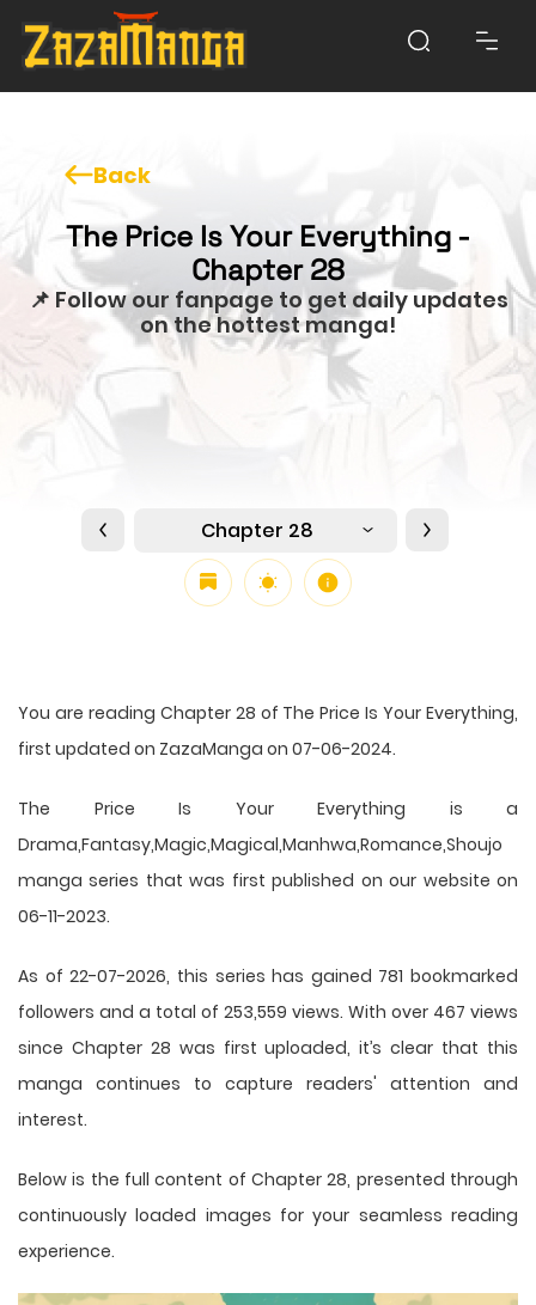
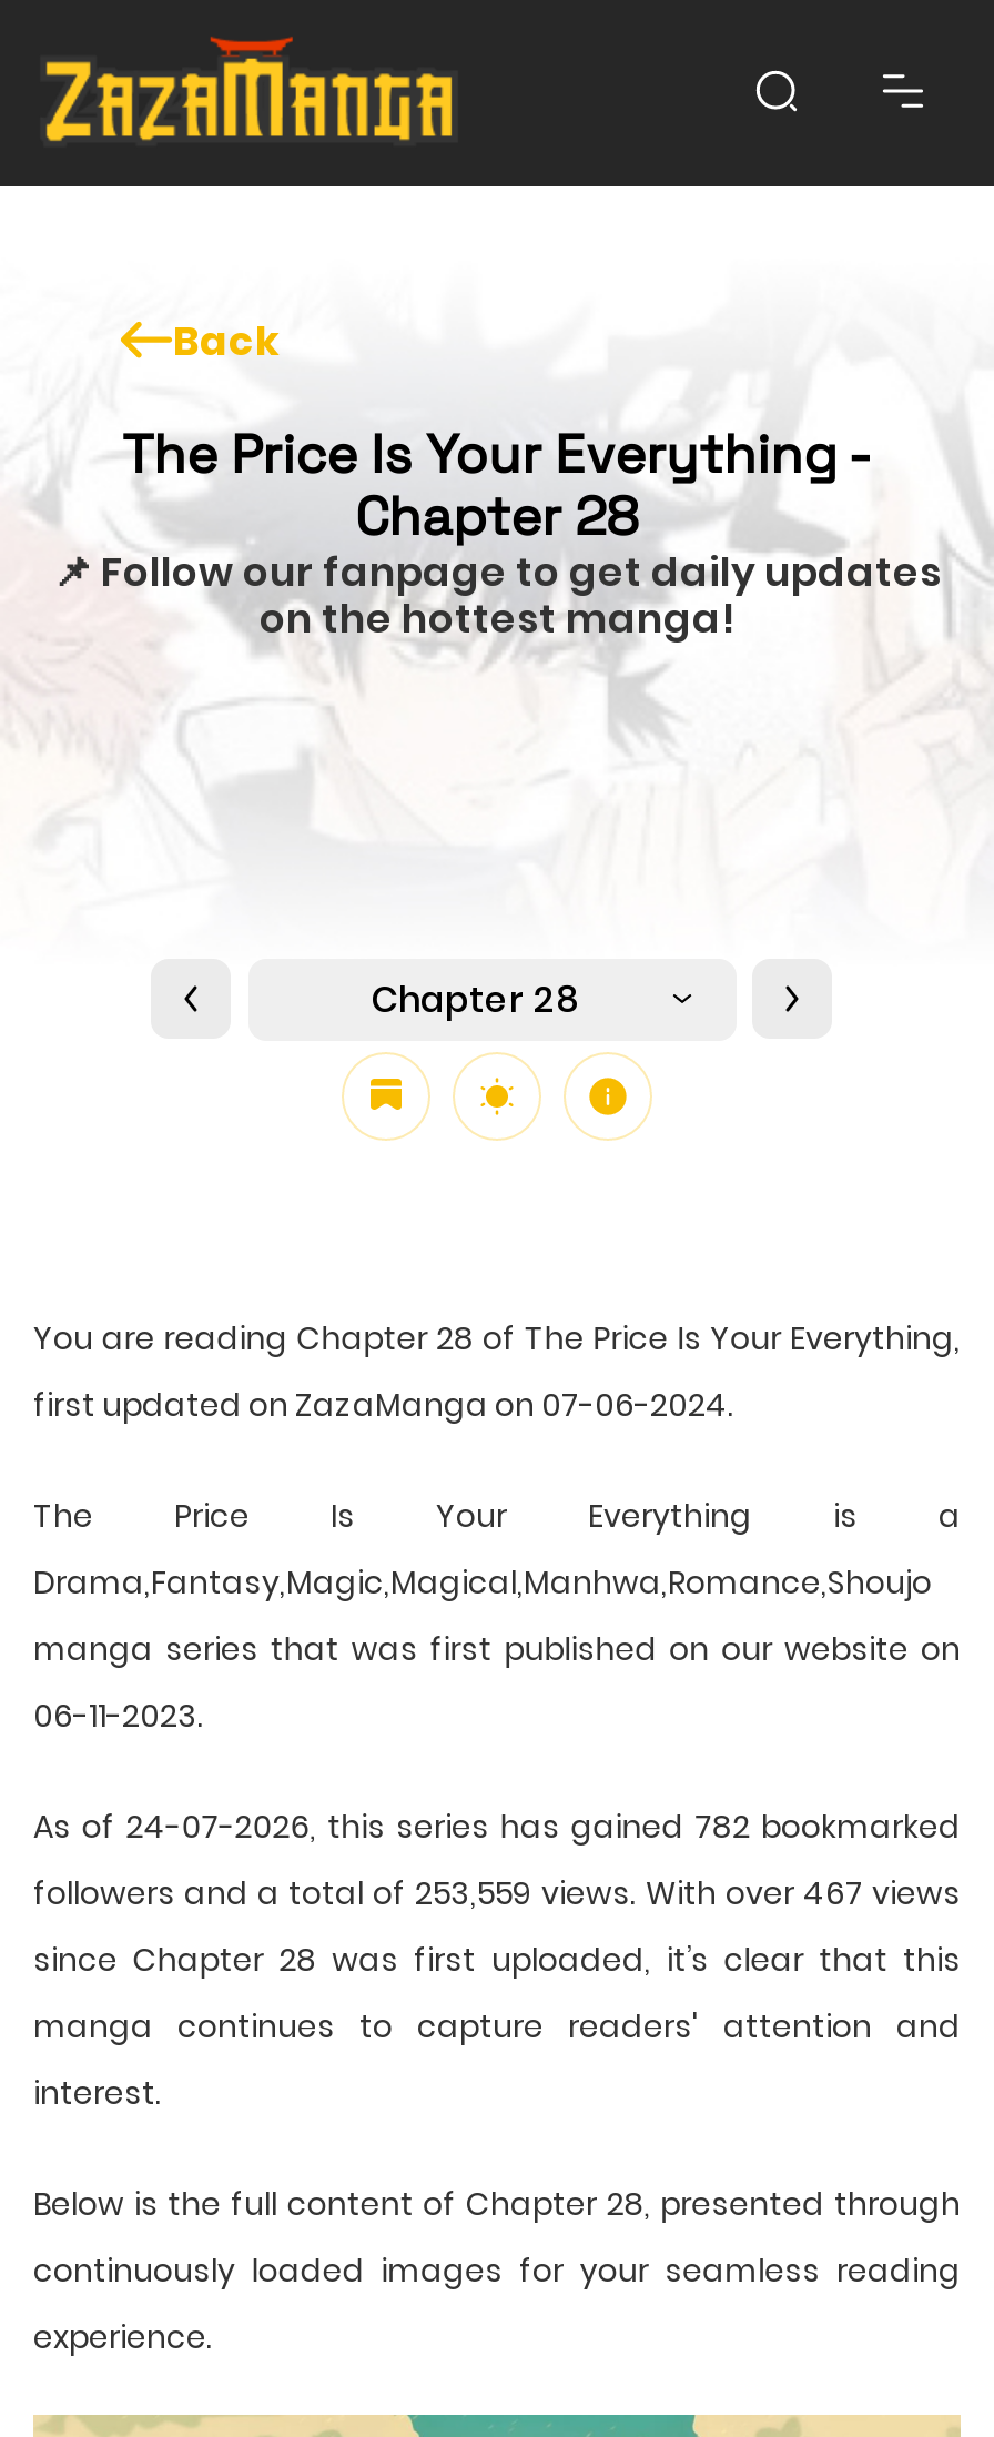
- As of 22-07-2026, this series has gained 781 bookmarked
+ As of 24-07-2026, this series has gained 782 bookmarked
